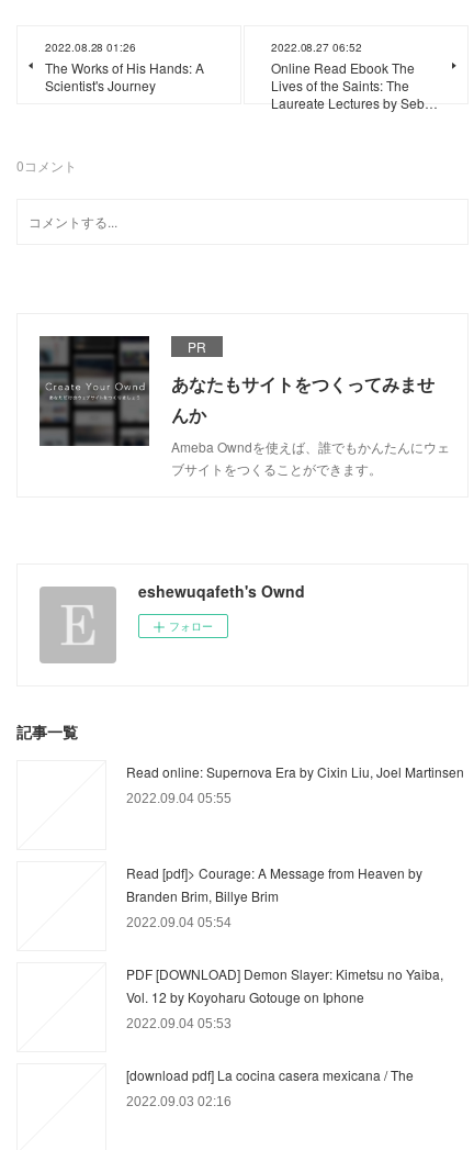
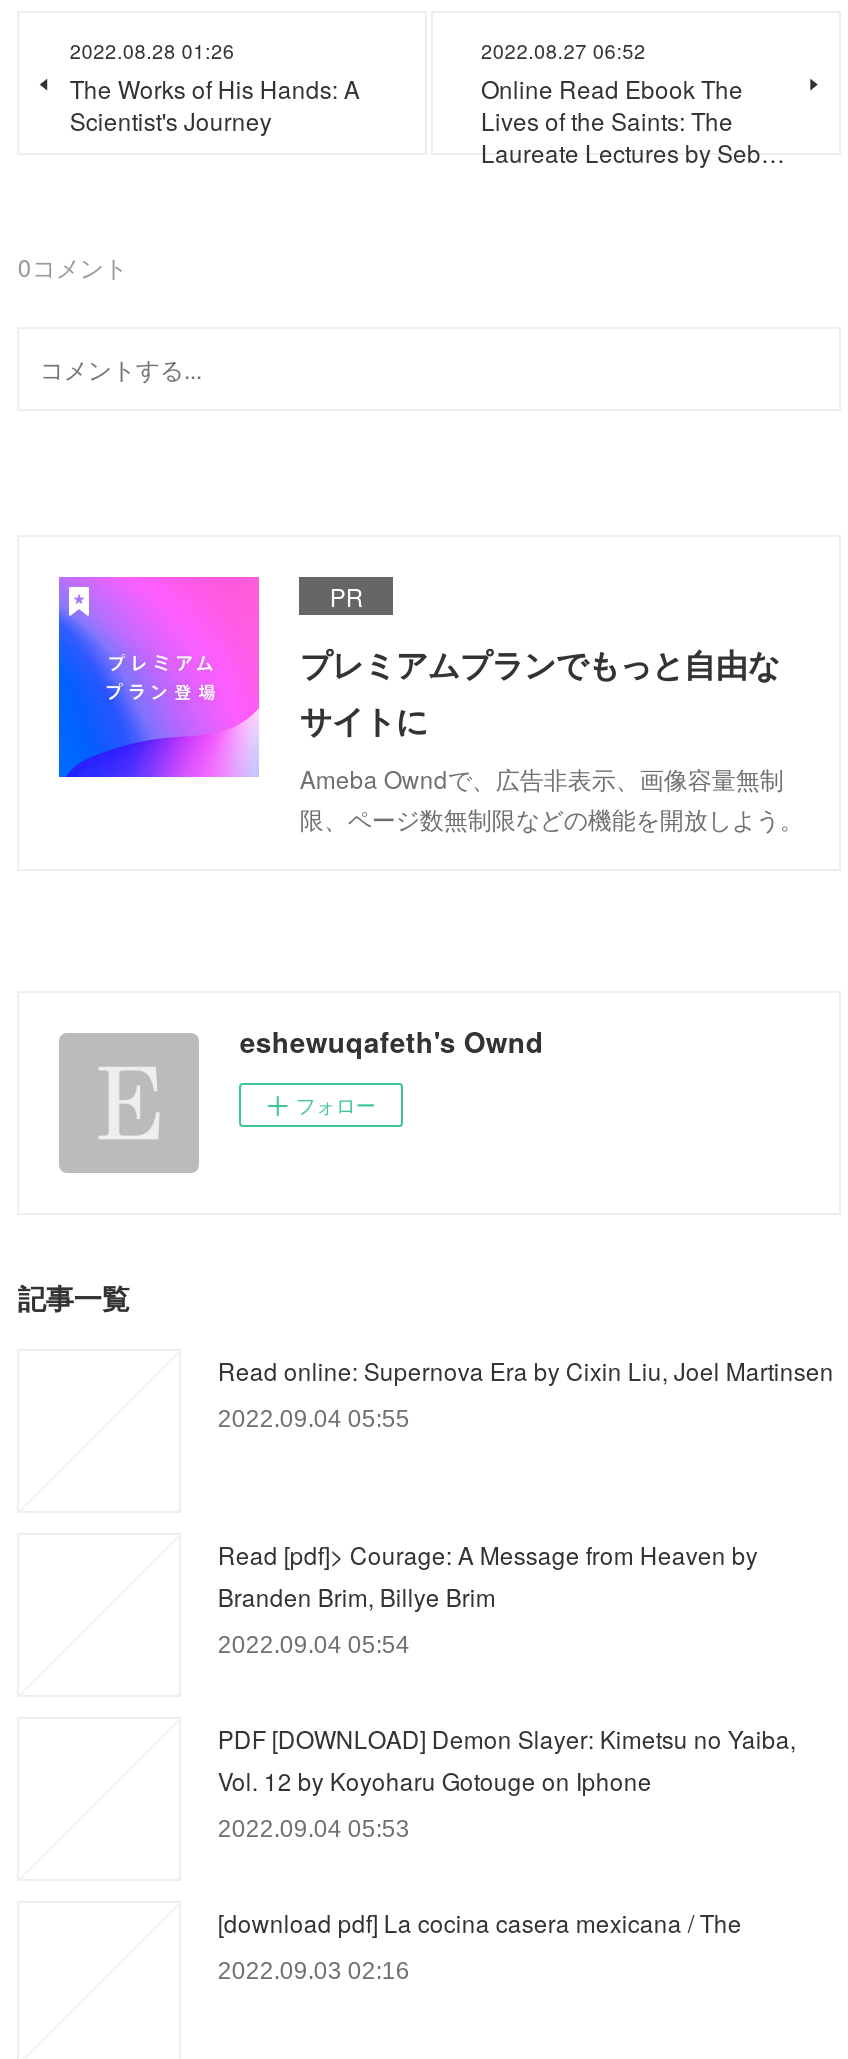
- [image]
- あなたもサイトをつくってみませ
- んか
- Ameba Owndを使えば、誰でもかんたんにウェ
- ブサイトをつくることができます。
+ [image]
+ プレミアムプランでもっと自由な
+ サイトに
+ Ameba Owndで、広告非表示、画像容量無制
+ 限、ページ数無制限などの機能を開放しよう。
